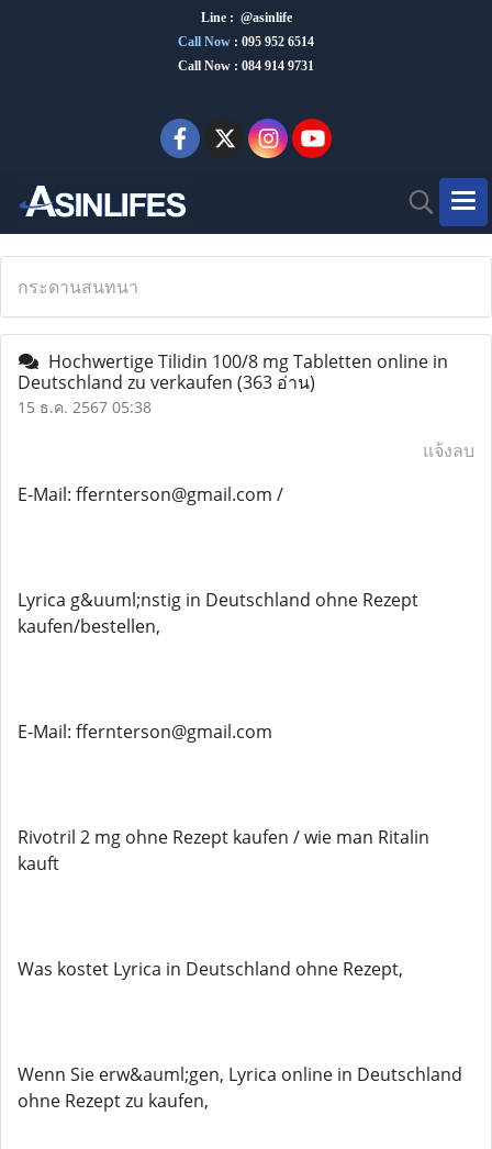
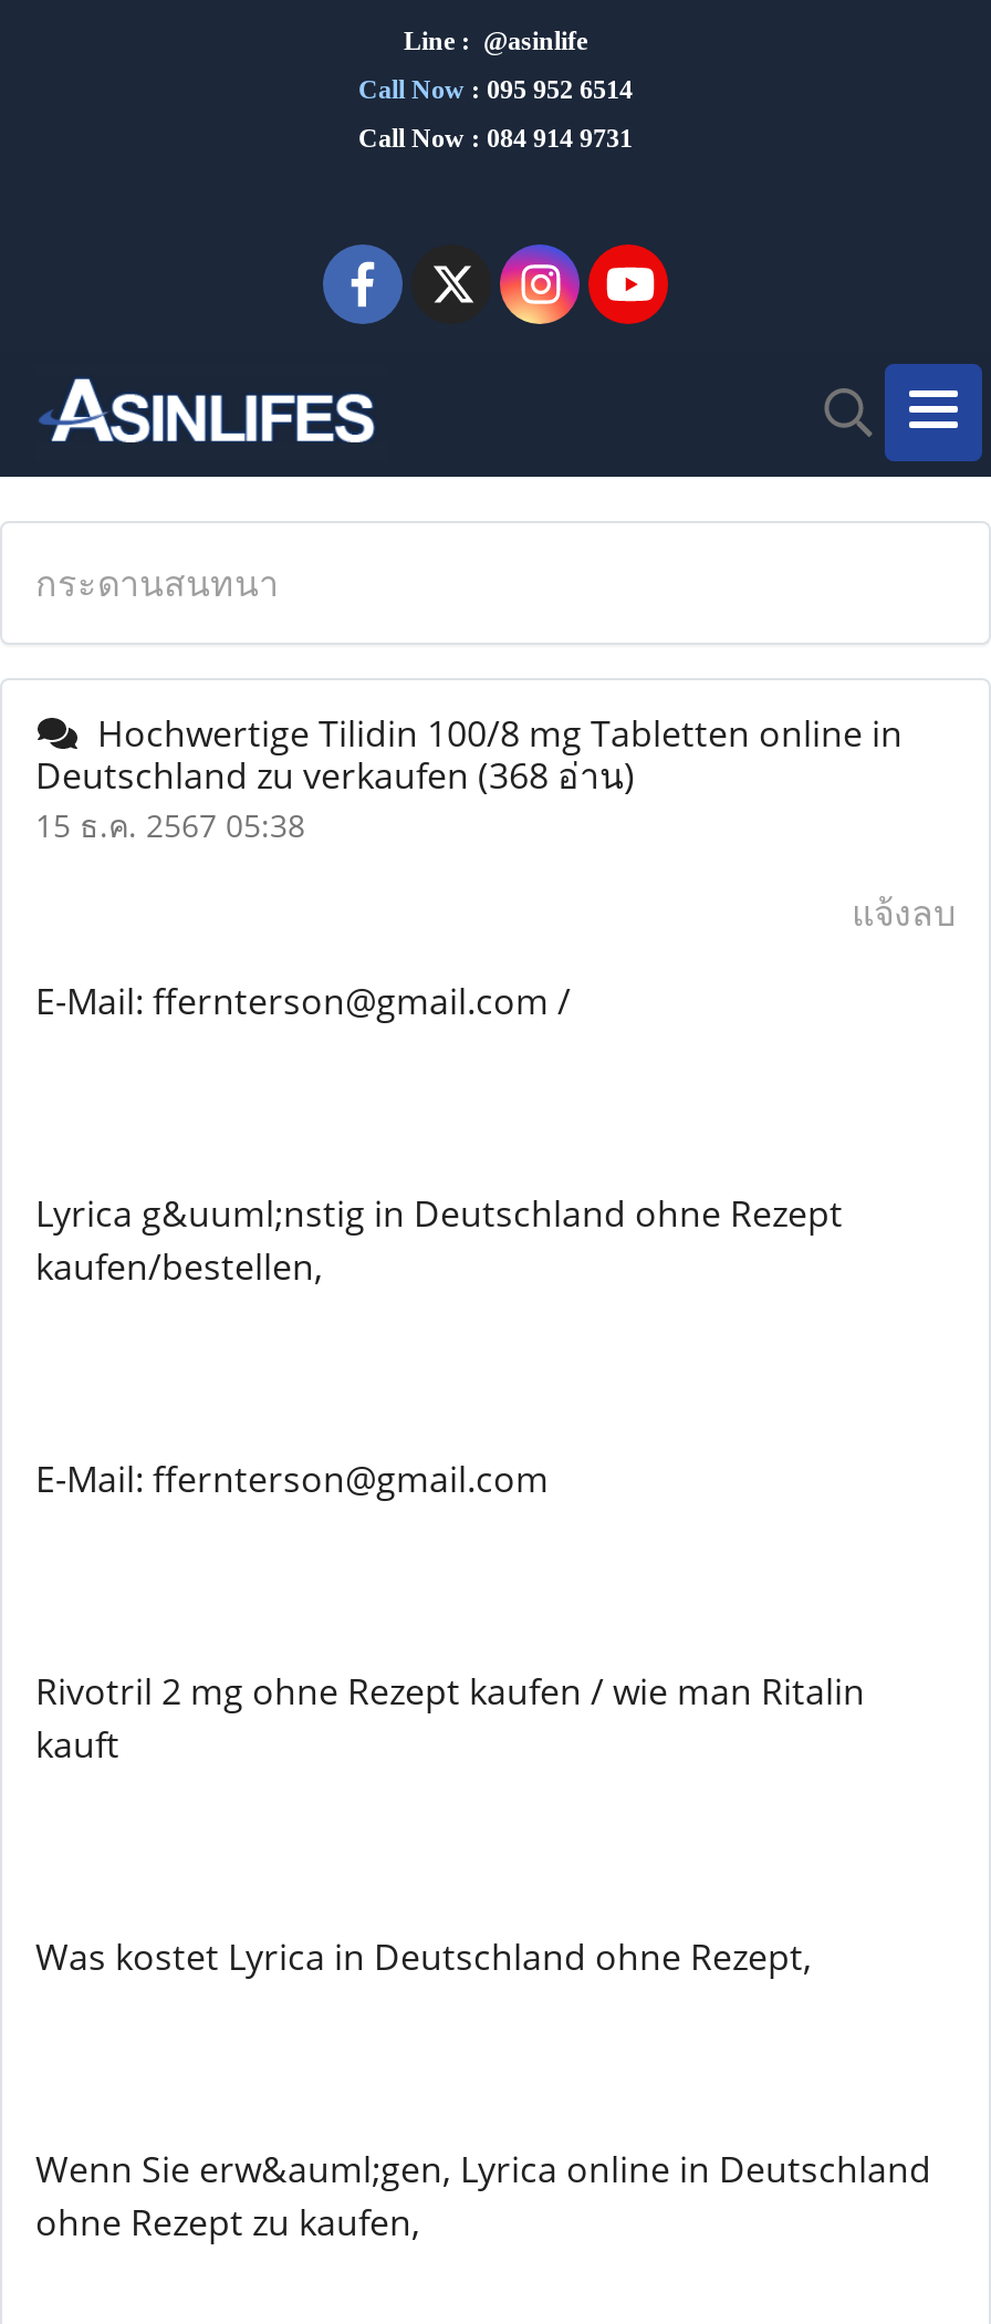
- Deutschland zu verkaufen (363 อ่าน)
+ Deutschland zu verkaufen (368 อ่าน)
